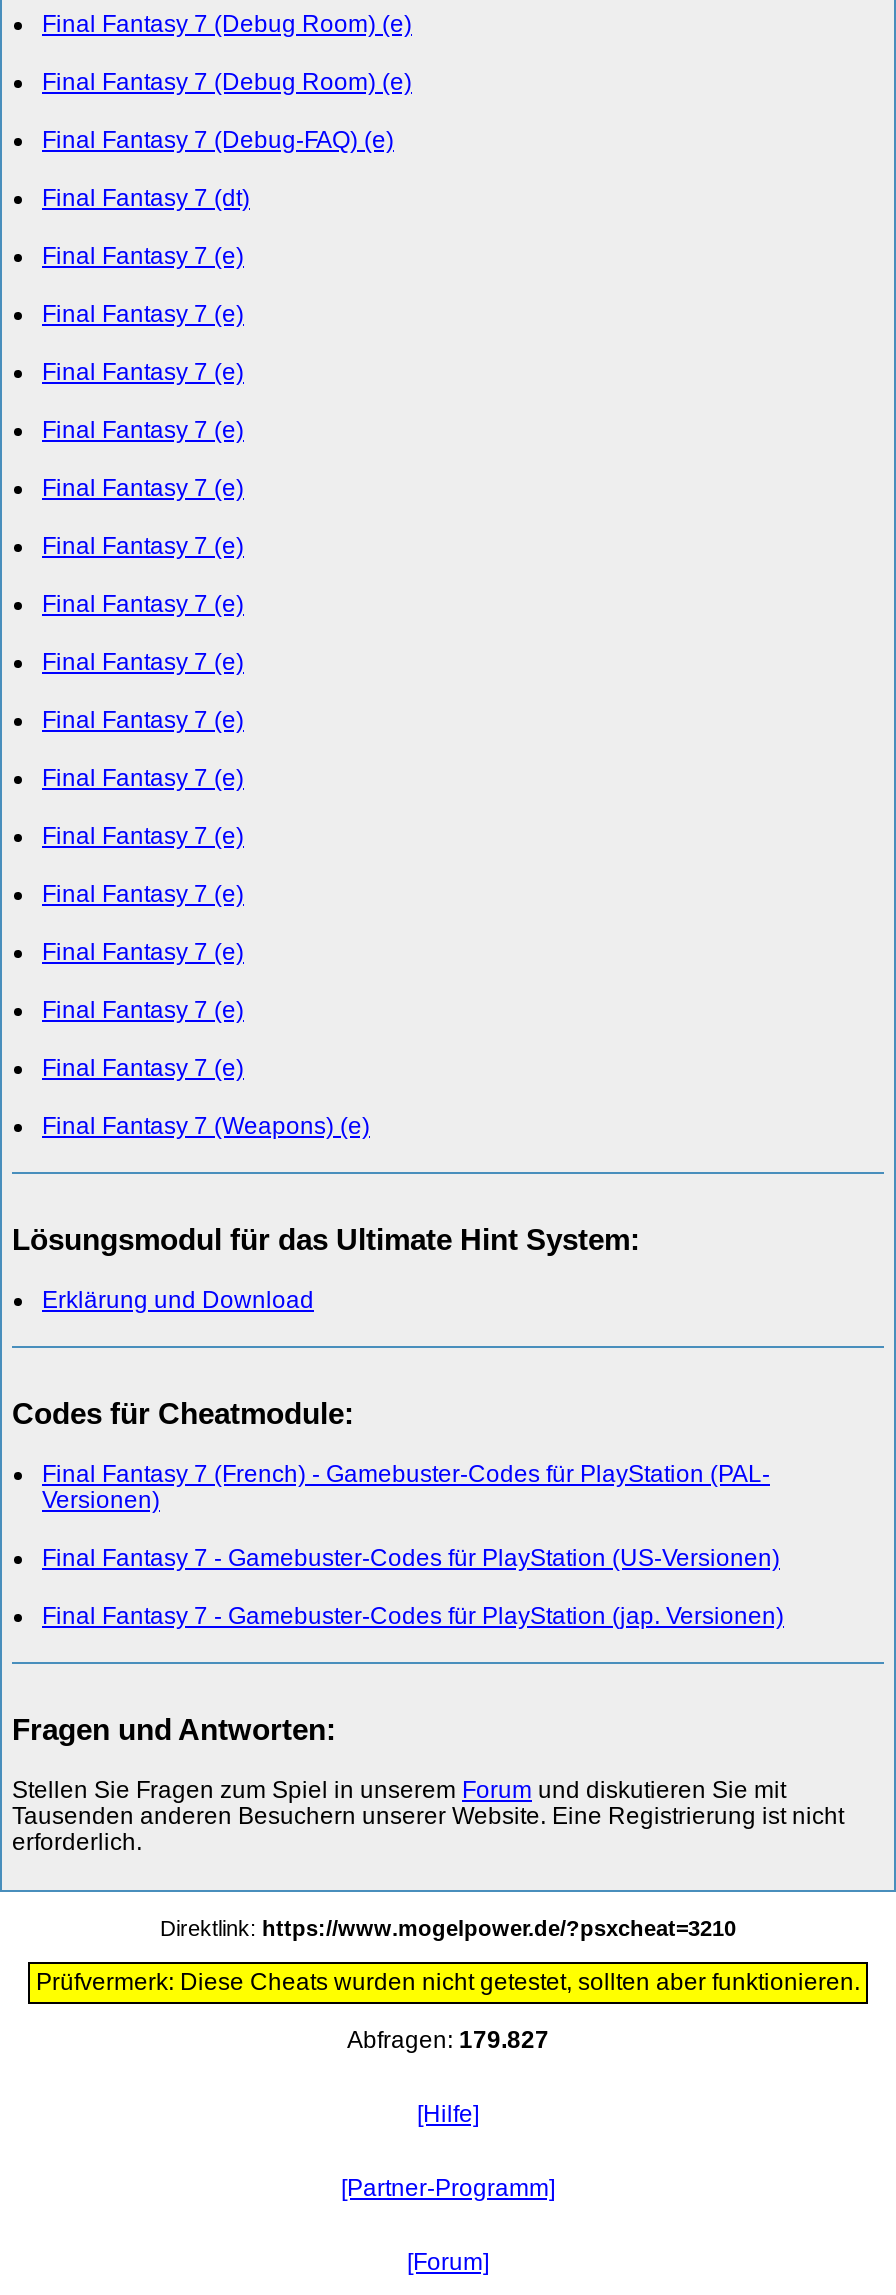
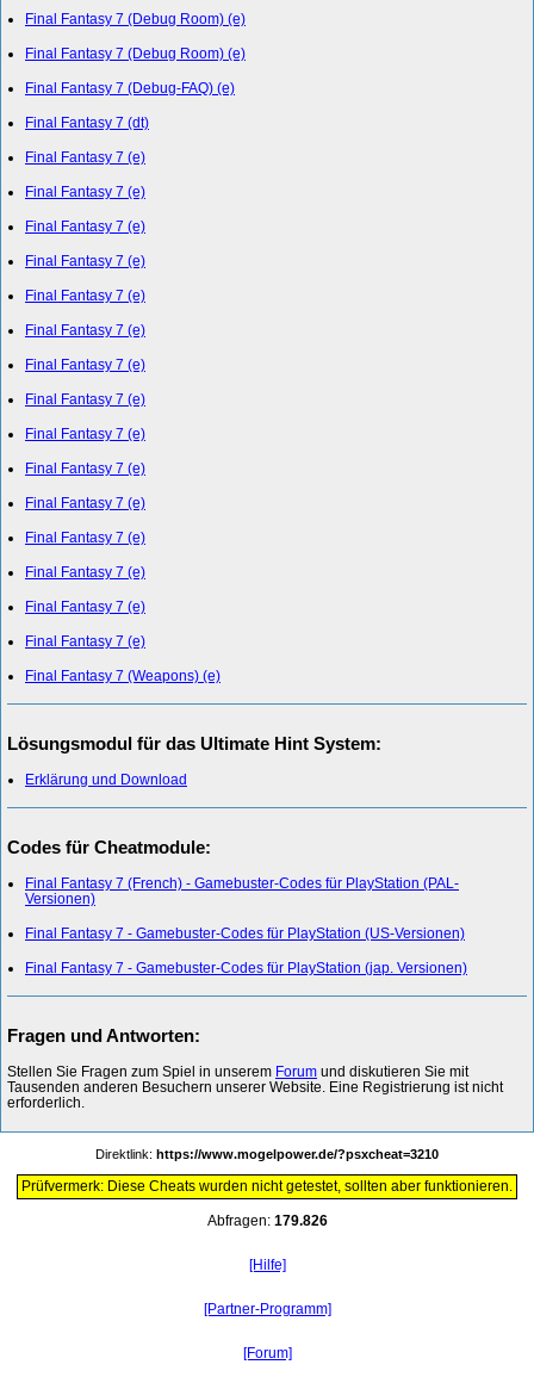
- Abfragen: 179.827
+ Abfragen: 179.826
